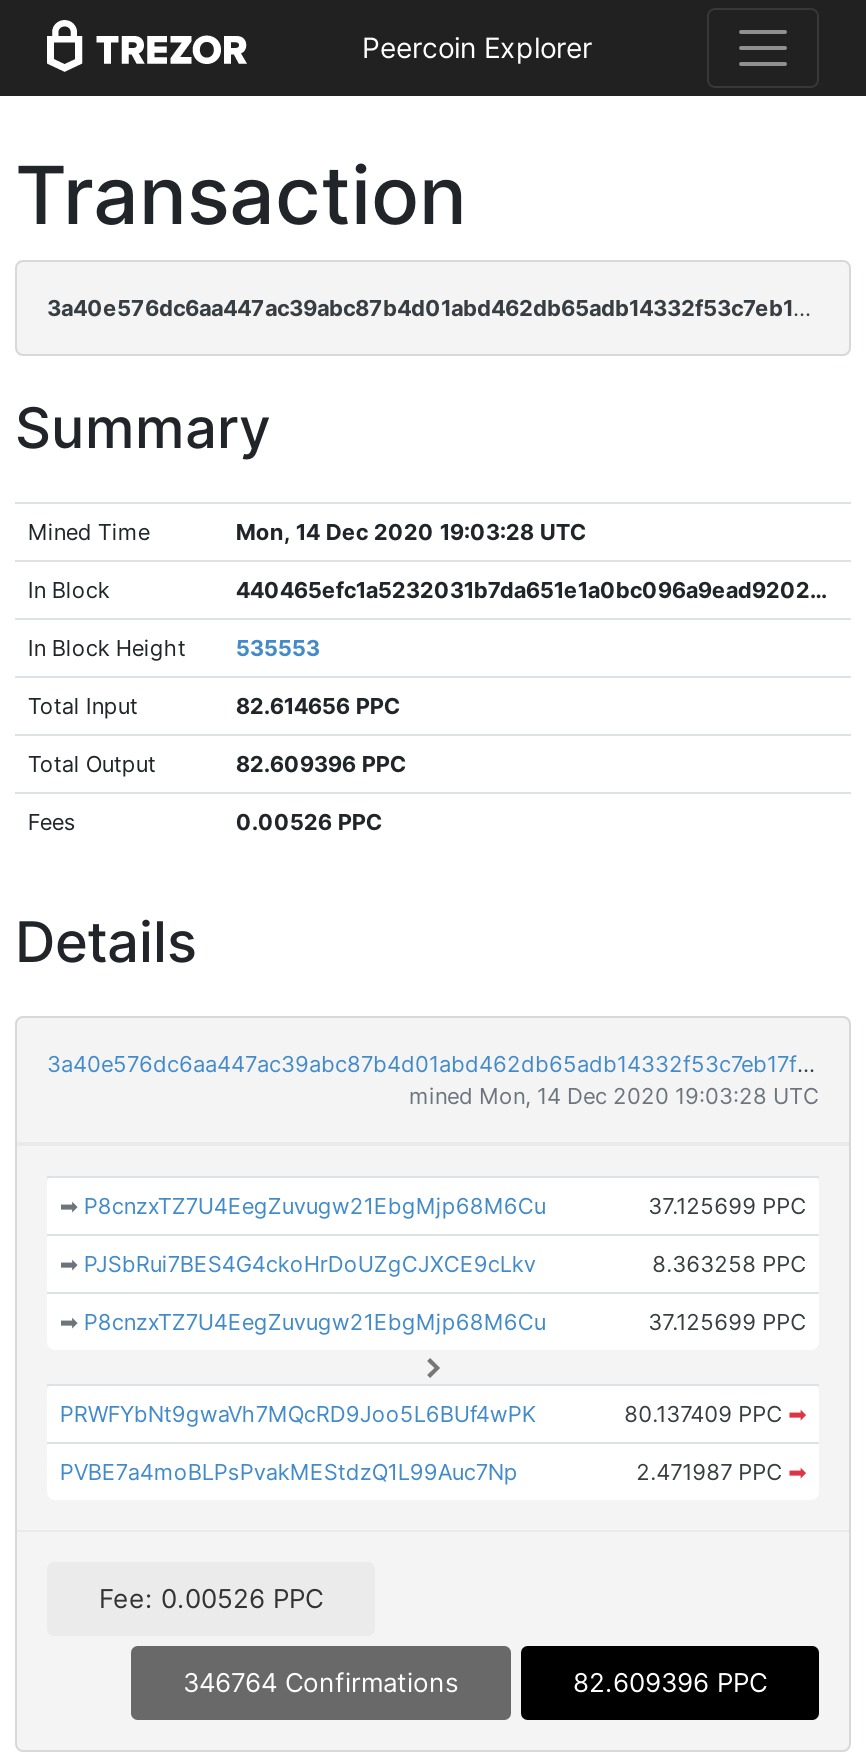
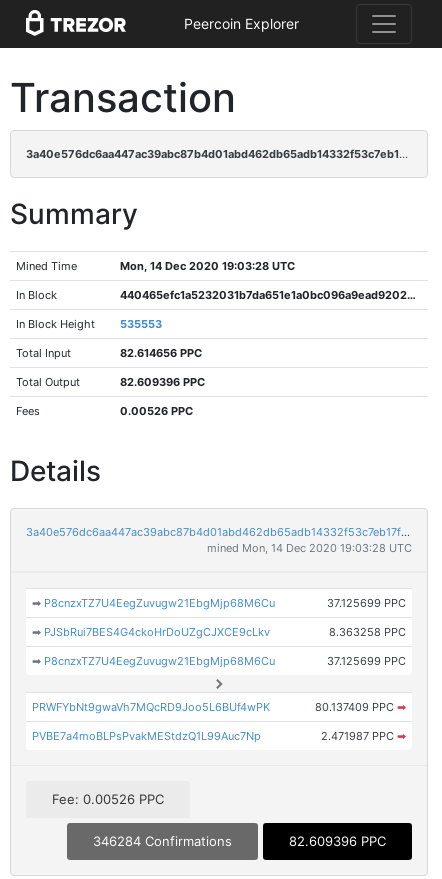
- 346764 Confirmations
+ 346284 Confirmations
